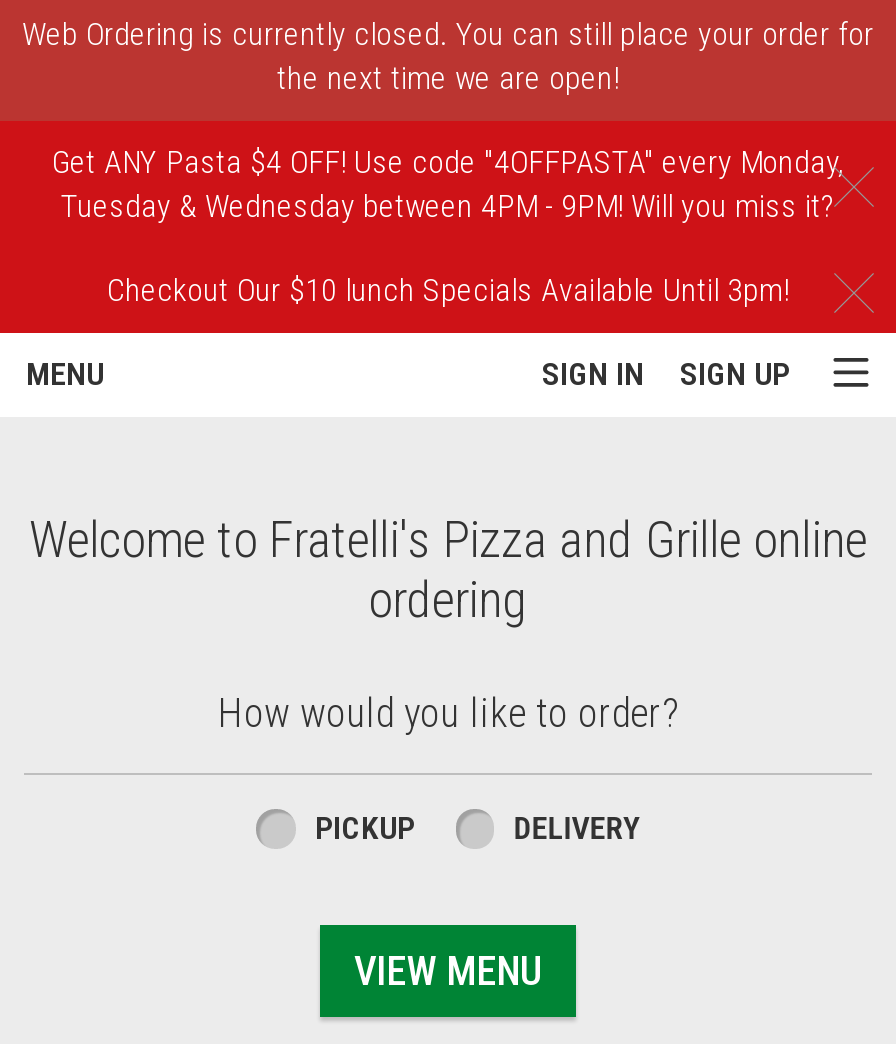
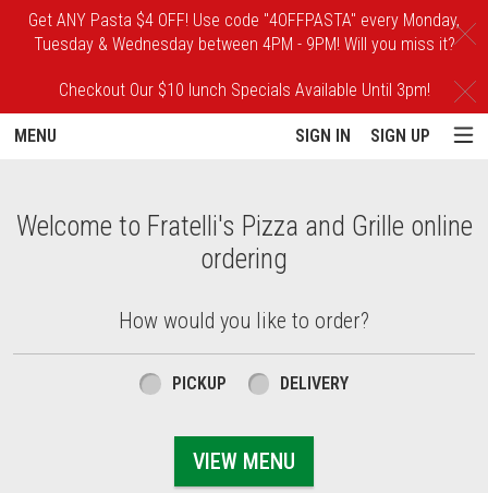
- Web Ordering is currently closed. You can still place your order for
- the next time we are open!
